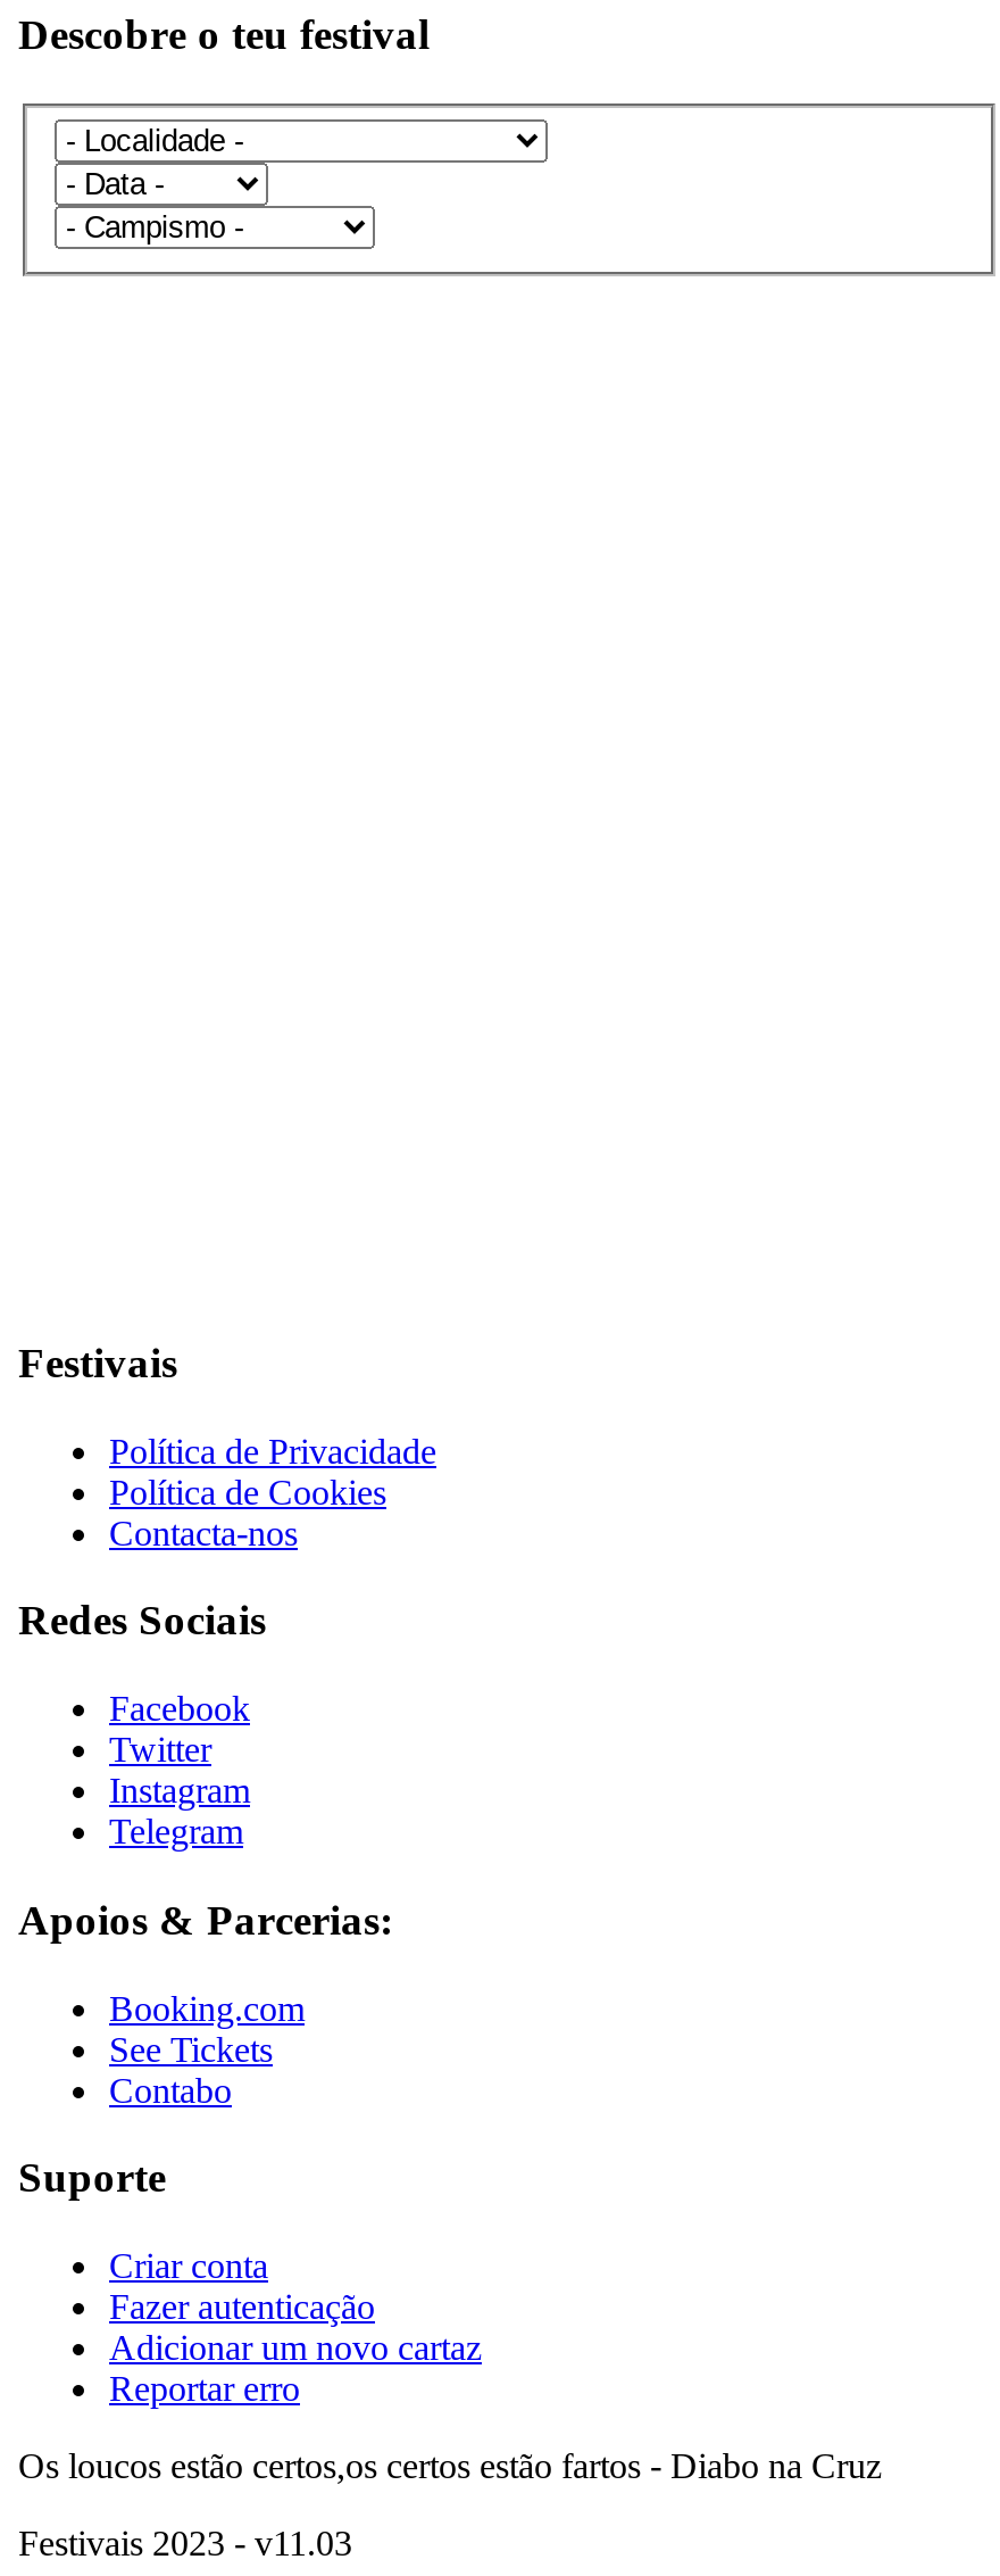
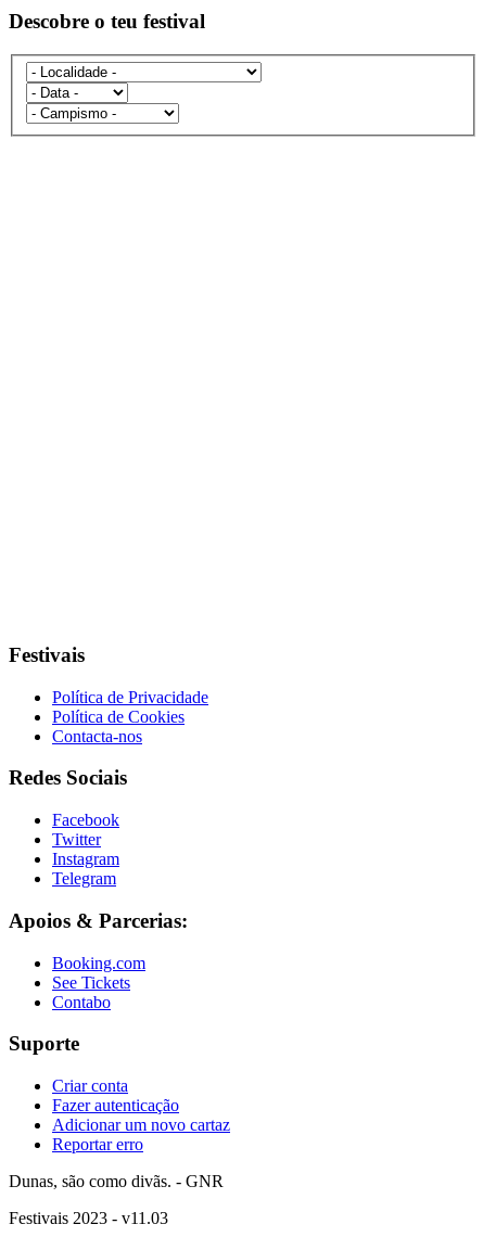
- Os loucos estão certos,os certos estão fartos - Diabo na Cruz
+ Dunas, são como divãs. - GNR
